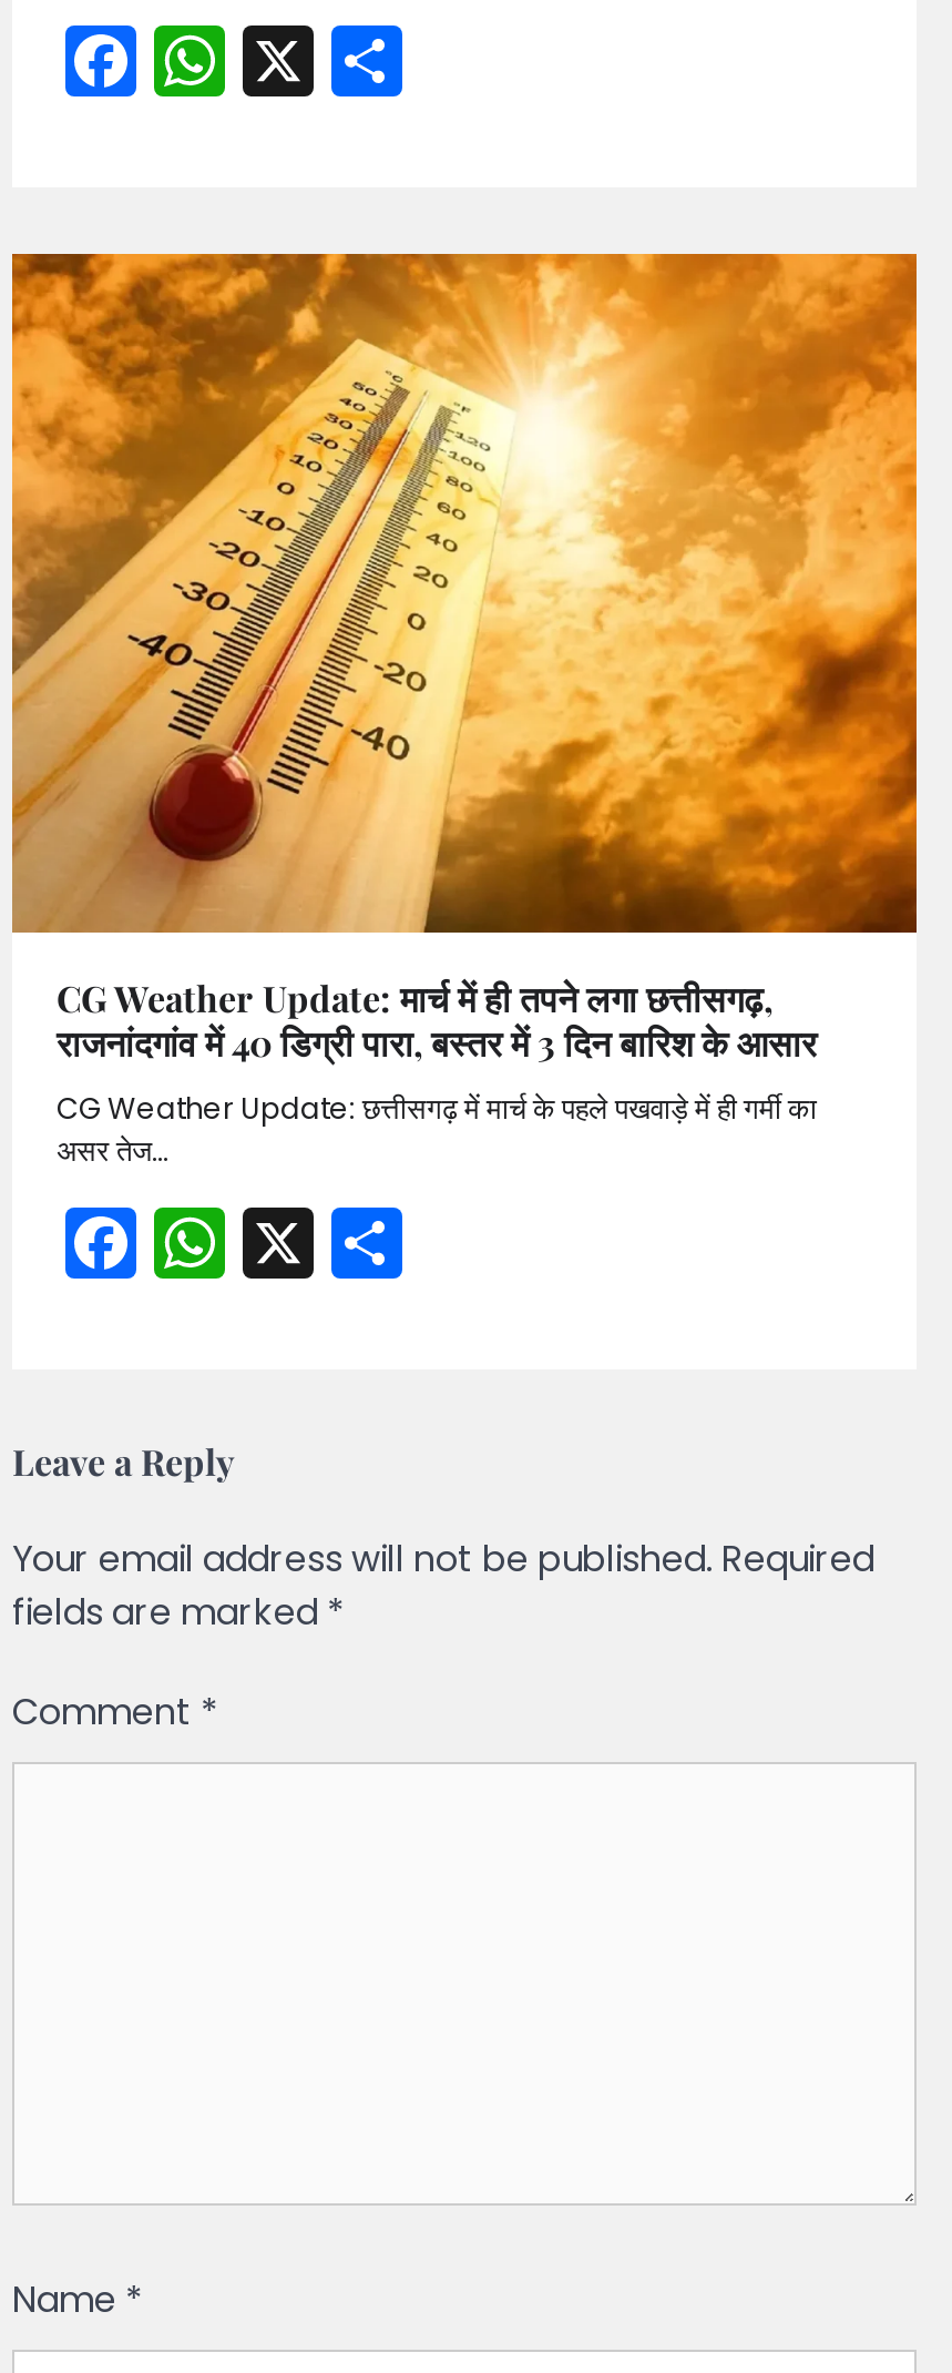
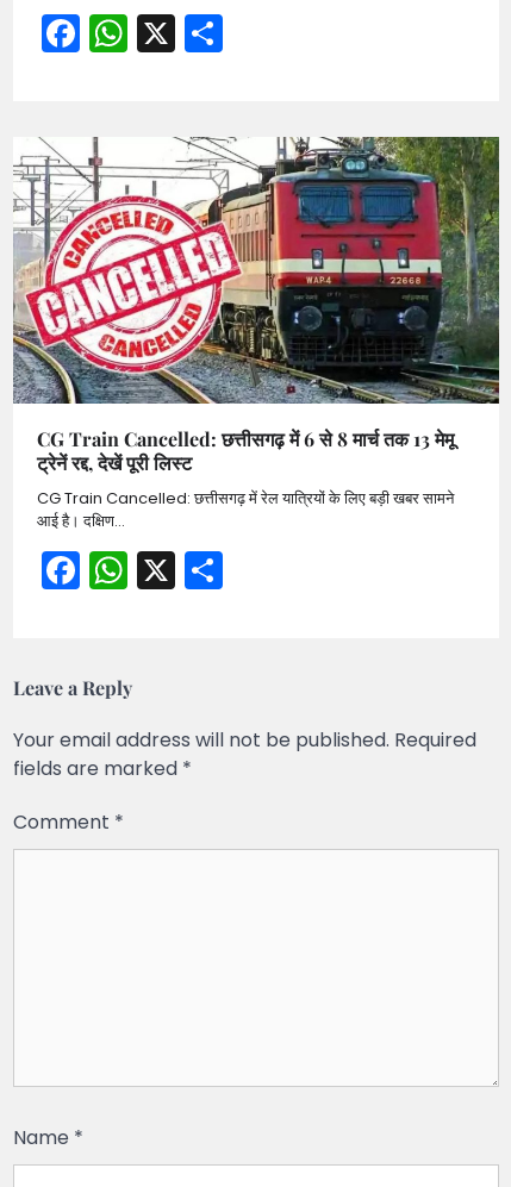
- [image]
- CG Weather Update: मार्च में ही तपने लगा छत्तीसगढ़,
- राजनांदगांव में 40 डिग्री पारा, बस्तर में 3 दिन बारिश के आसार
+ [image]
+ CG Train Cancelled: छत्तीसगढ़ में 6 से 8 मार्च तक 13 मेमू
+ ट्रेनें रद्द, देखें पूरी लिस्ट

- CG Weather Update: छत्तीसगढ़ में मार्च के पहले पखवाड़े में ही गर्मी का
- असर तेज…
+ CG Train Cancelled: छत्तीसगढ़ में रेल यात्रियों के लिए बड़ी खबर सामने
+ आई है। दक्षिण…
